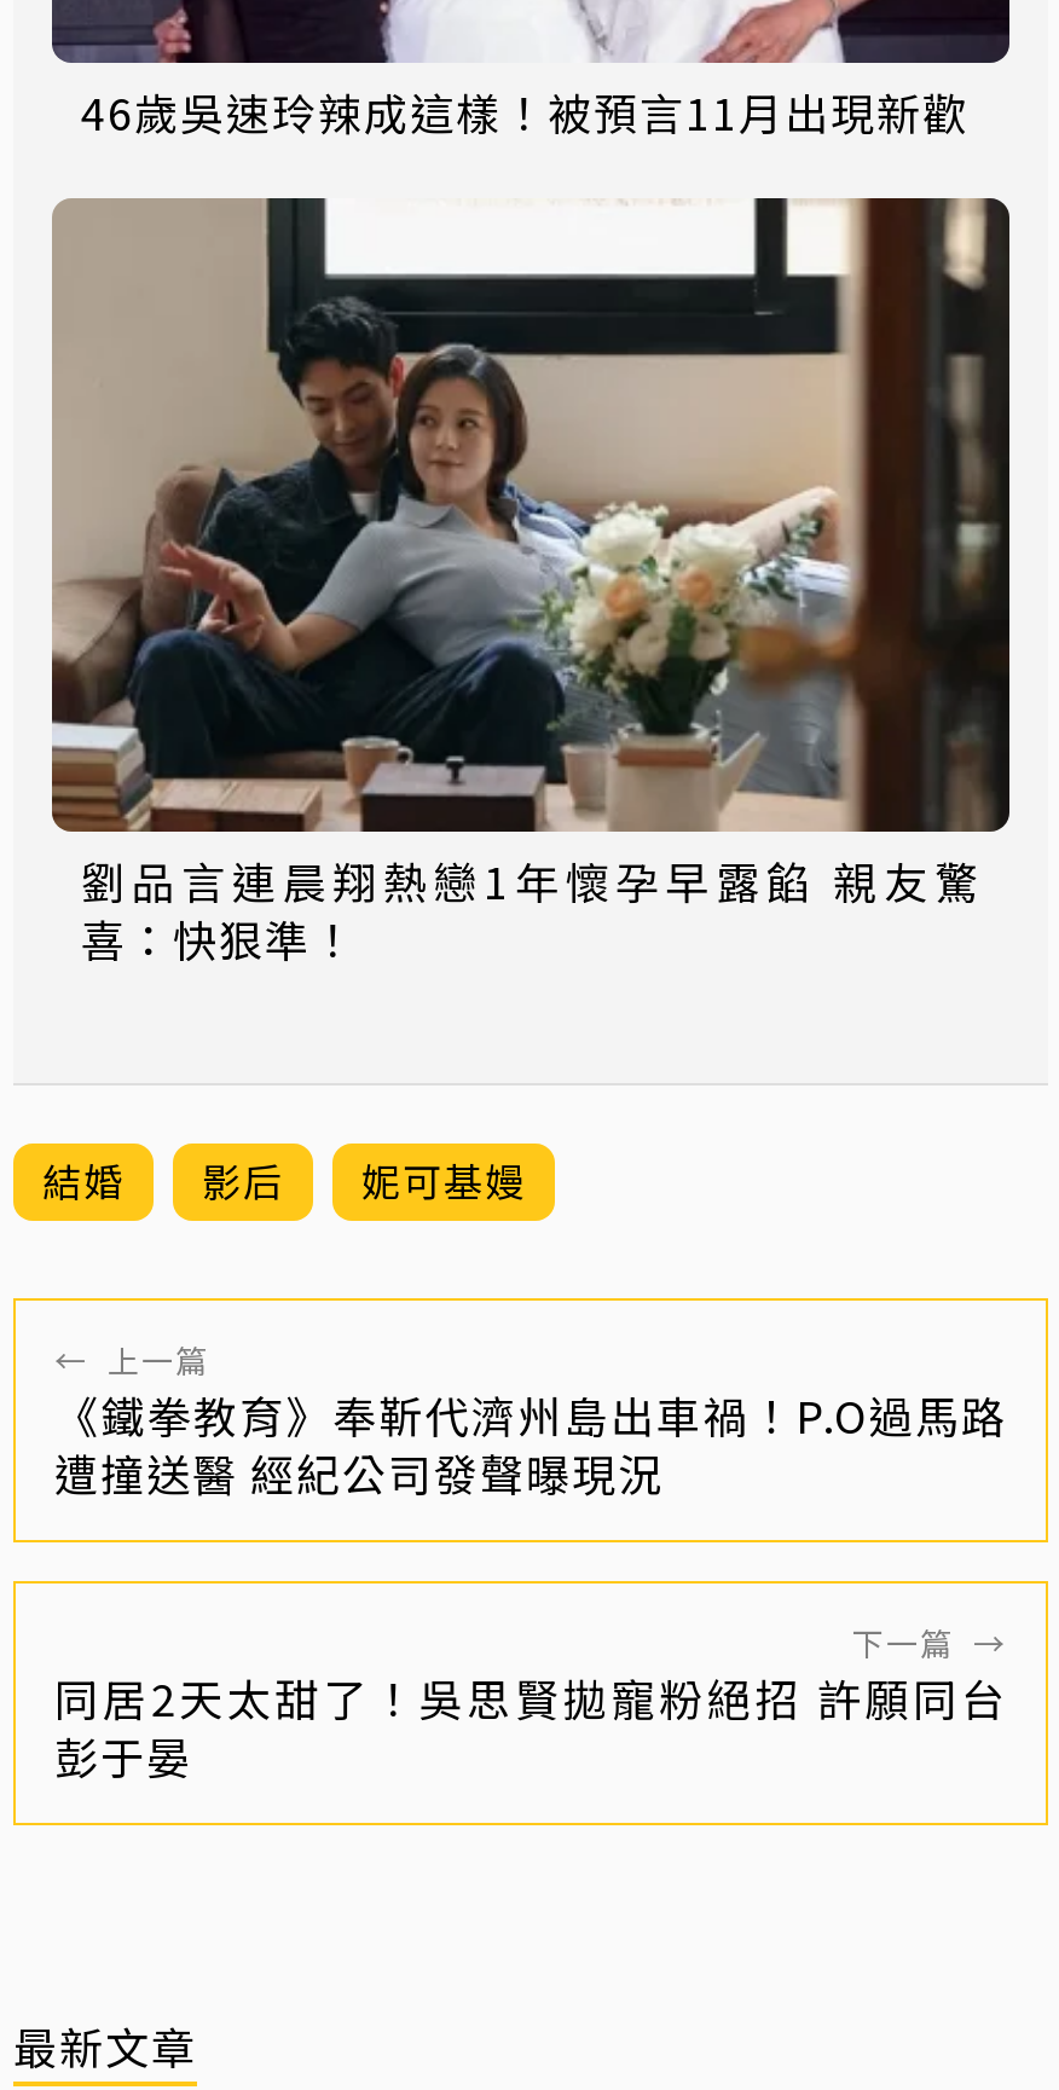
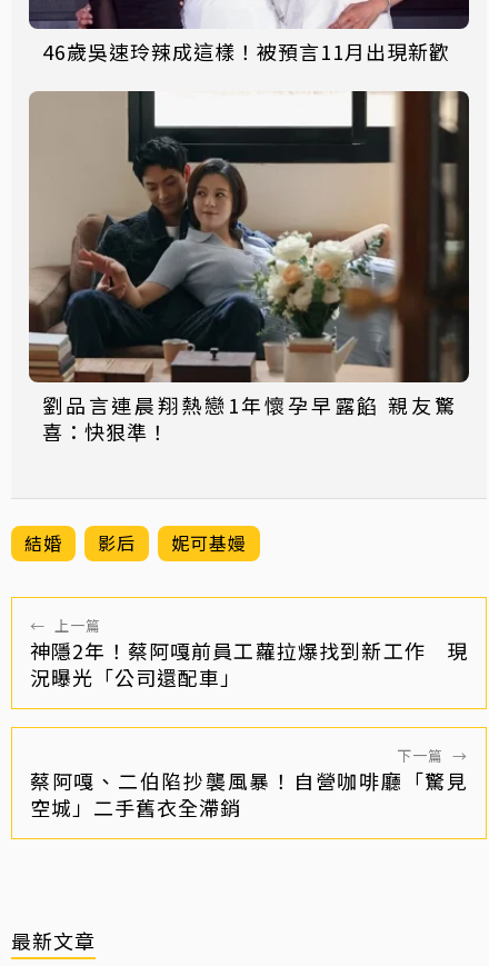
- 《鐵拳教育》奉靳代濟州島出車禍！P.O過馬路
- 遭撞送醫 經紀公司發聲曝現況
+ 神隱2年！蔡阿嘎前員工蘿拉爆找到新工作 現
+ 況曝光「公司還配車」

- 同居2天太甜了！吳思賢拋寵粉絕招 許願同台
- 彭于晏
+ 蔡阿嘎、二伯陷抄襲風暴！自營咖啡廳「驚見
+ 空城」二手舊衣全滯銷
